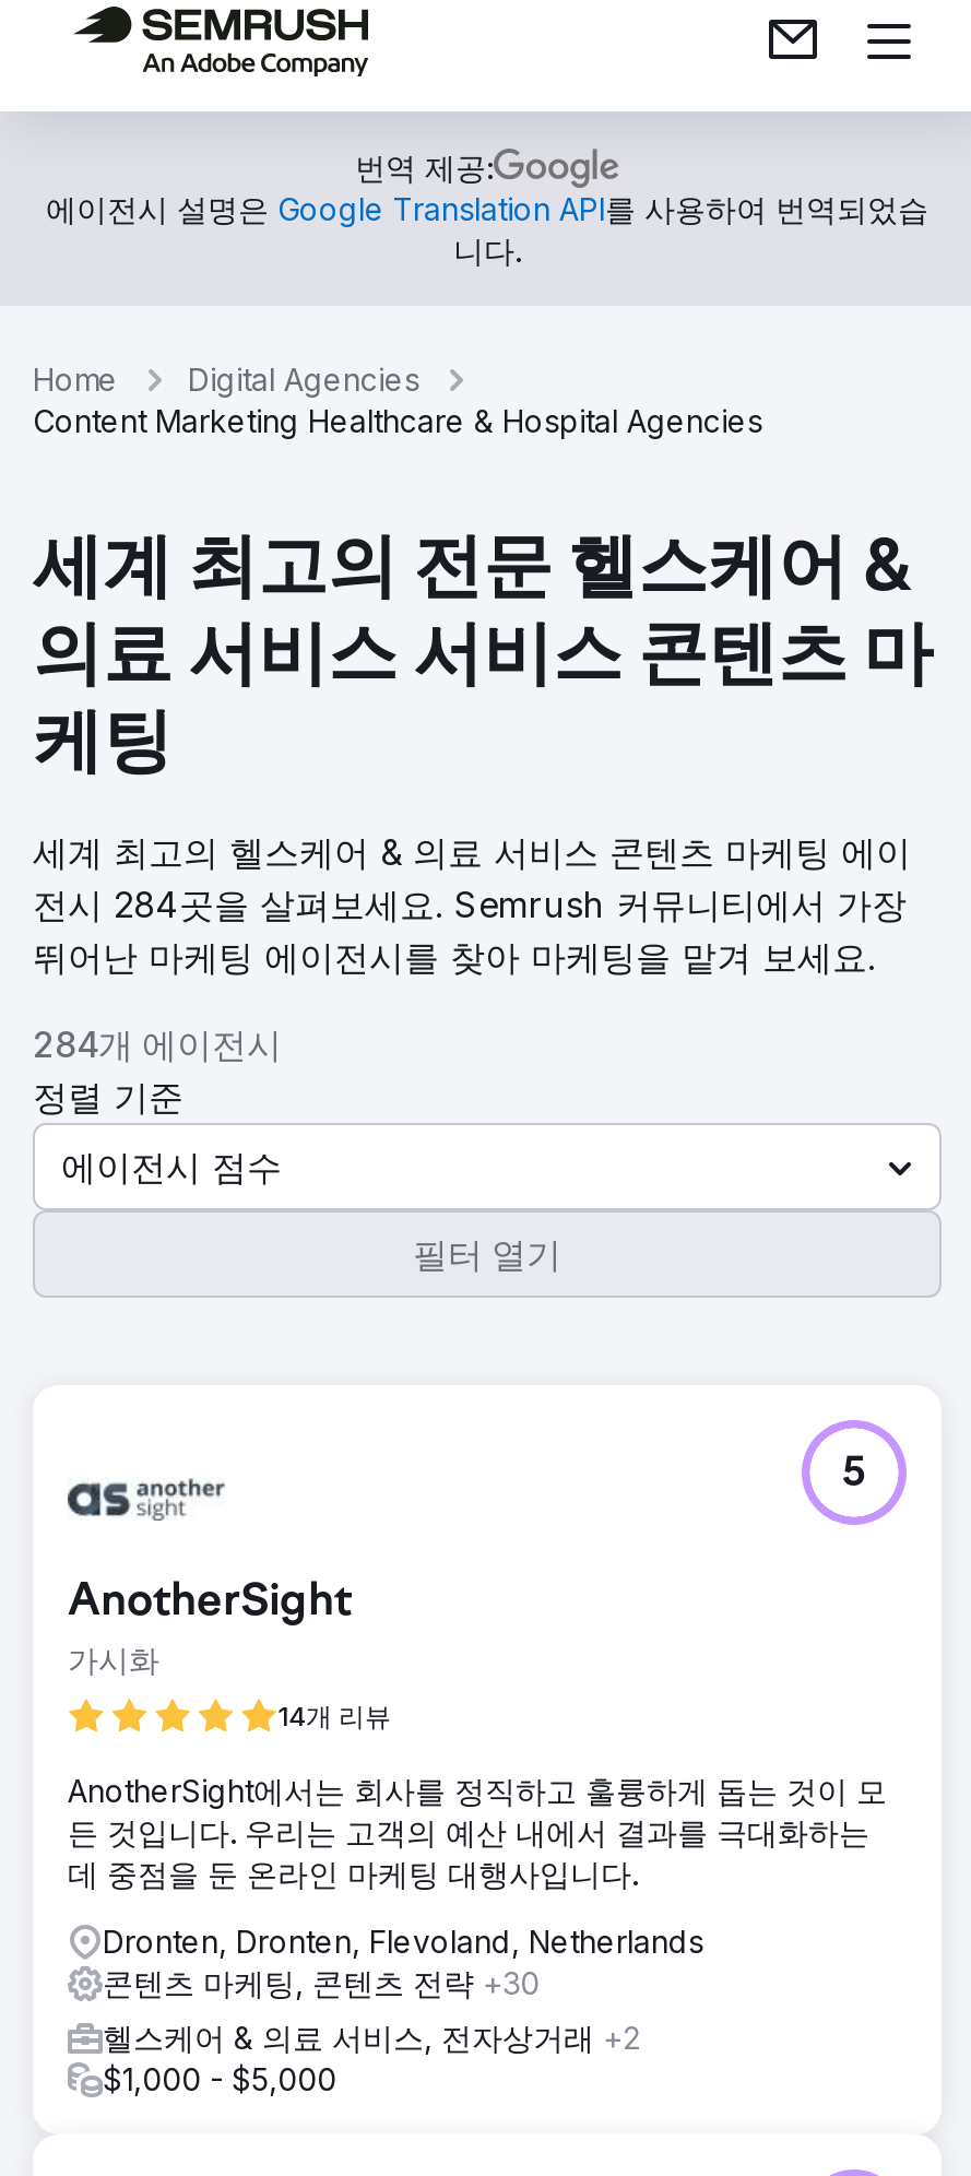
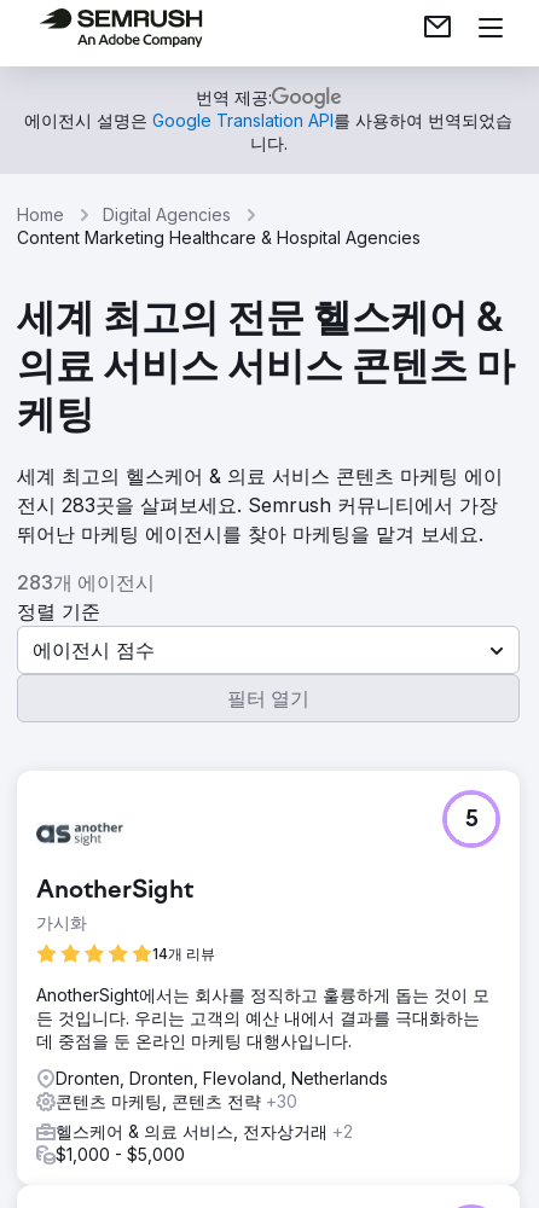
- 전시 284곳을 살펴보세요. Semrush 커뮤니티에서 가장
+ 전시 283곳을 살펴보세요. Semrush 커뮤니티에서 가장

- 284개 에이전시
+ 283개 에이전시
